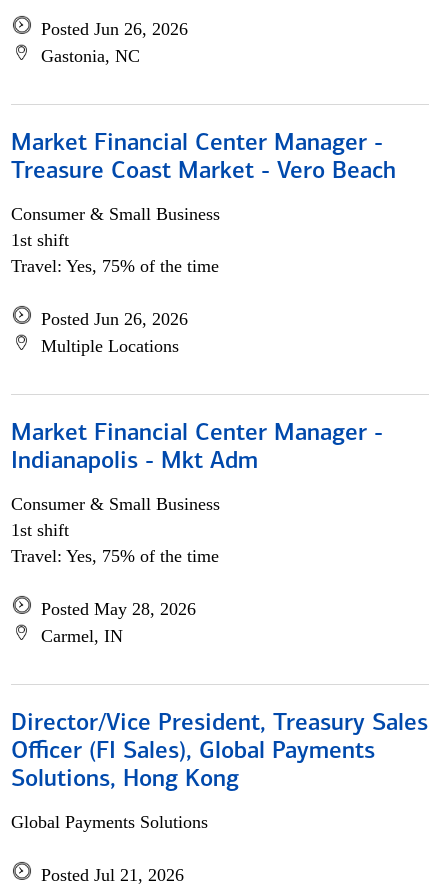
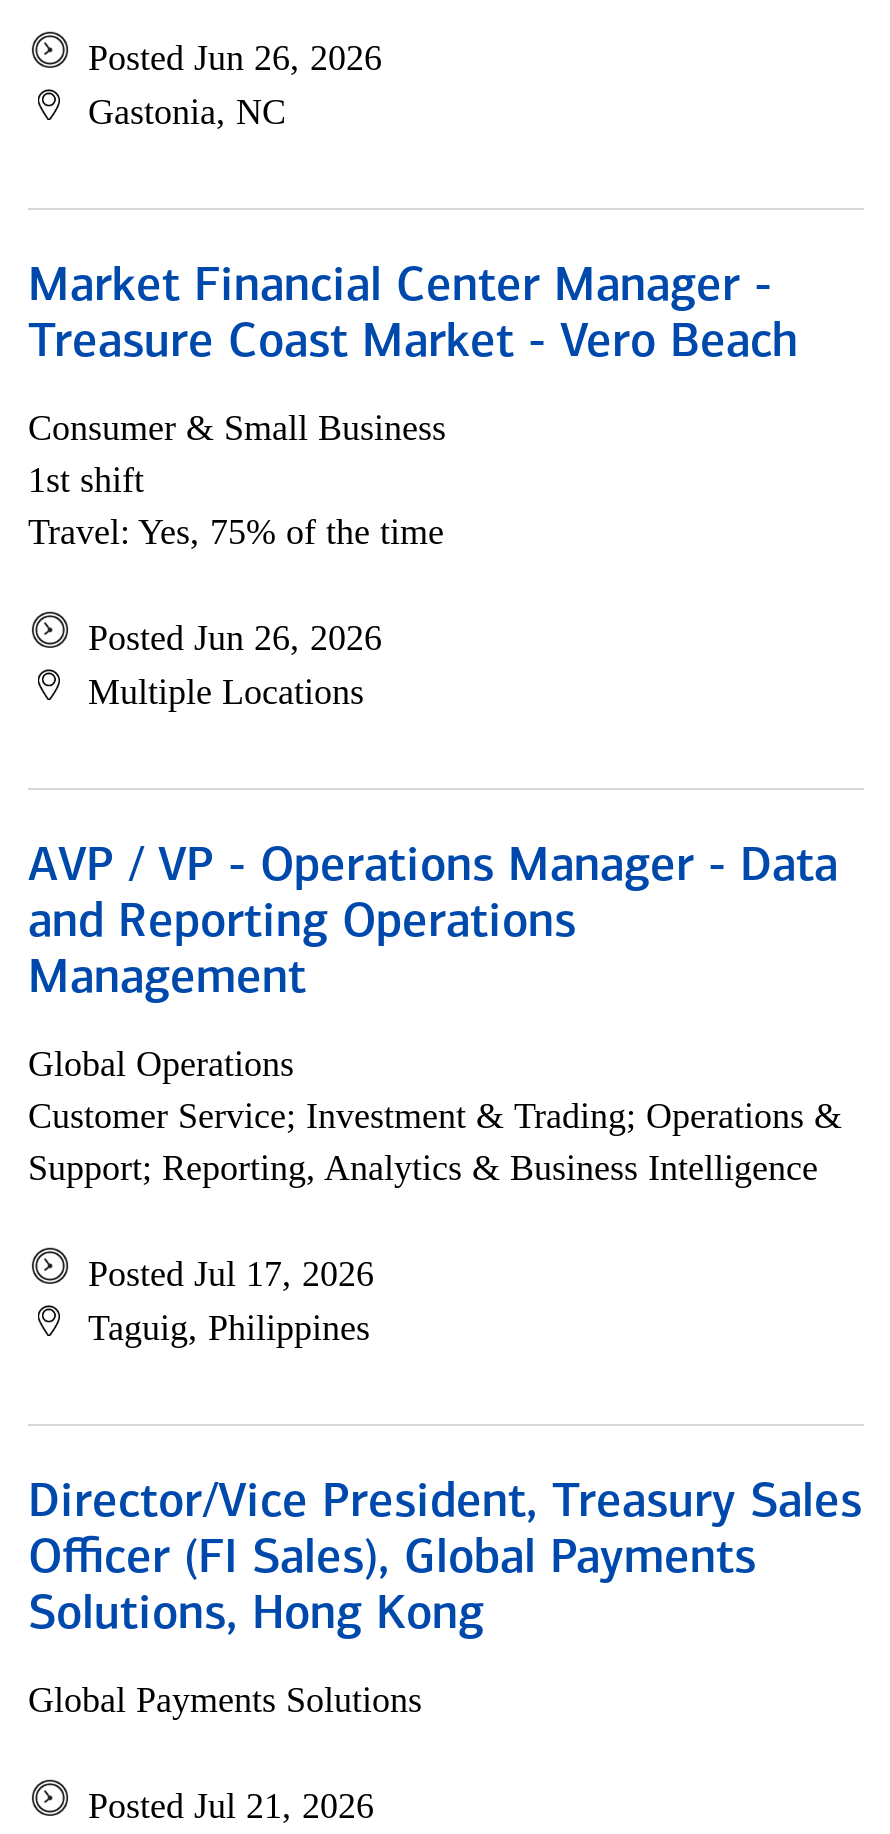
- Market Financial Center Manager -
- Indianapolis - Mkt Adm
+ AVP / VP - Operations Manager - Data
+ and Reporting Operations
+ Management

- Consumer & Small Business
- 1st shift
- Travel: Yes, 75% of the time
+ Global Operations
+ Customer Service; Investment & Trading; Operations &
+ Support; Reporting, Analytics & Business Intelligence

- Posted May 28, 2026
- Carmel, IN
+ Posted Jul 17, 2026
+ Taguig, Philippines
